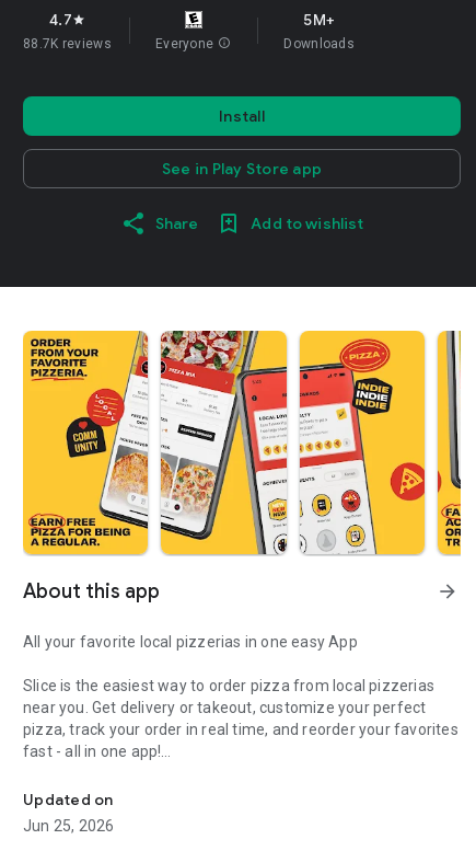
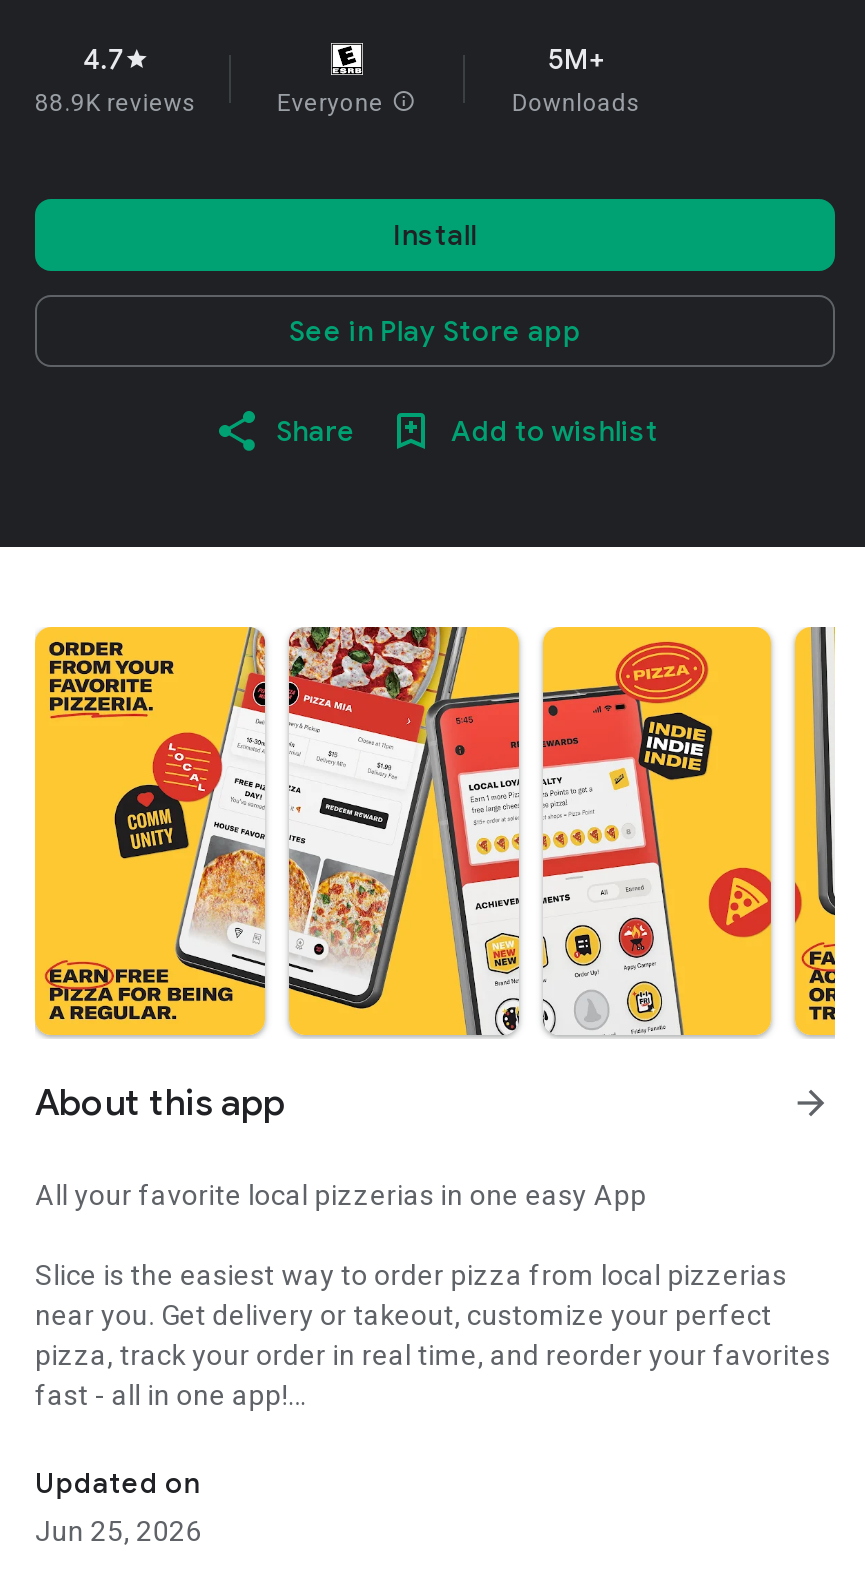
- 88.7K reviews
+ 88.9K reviews
